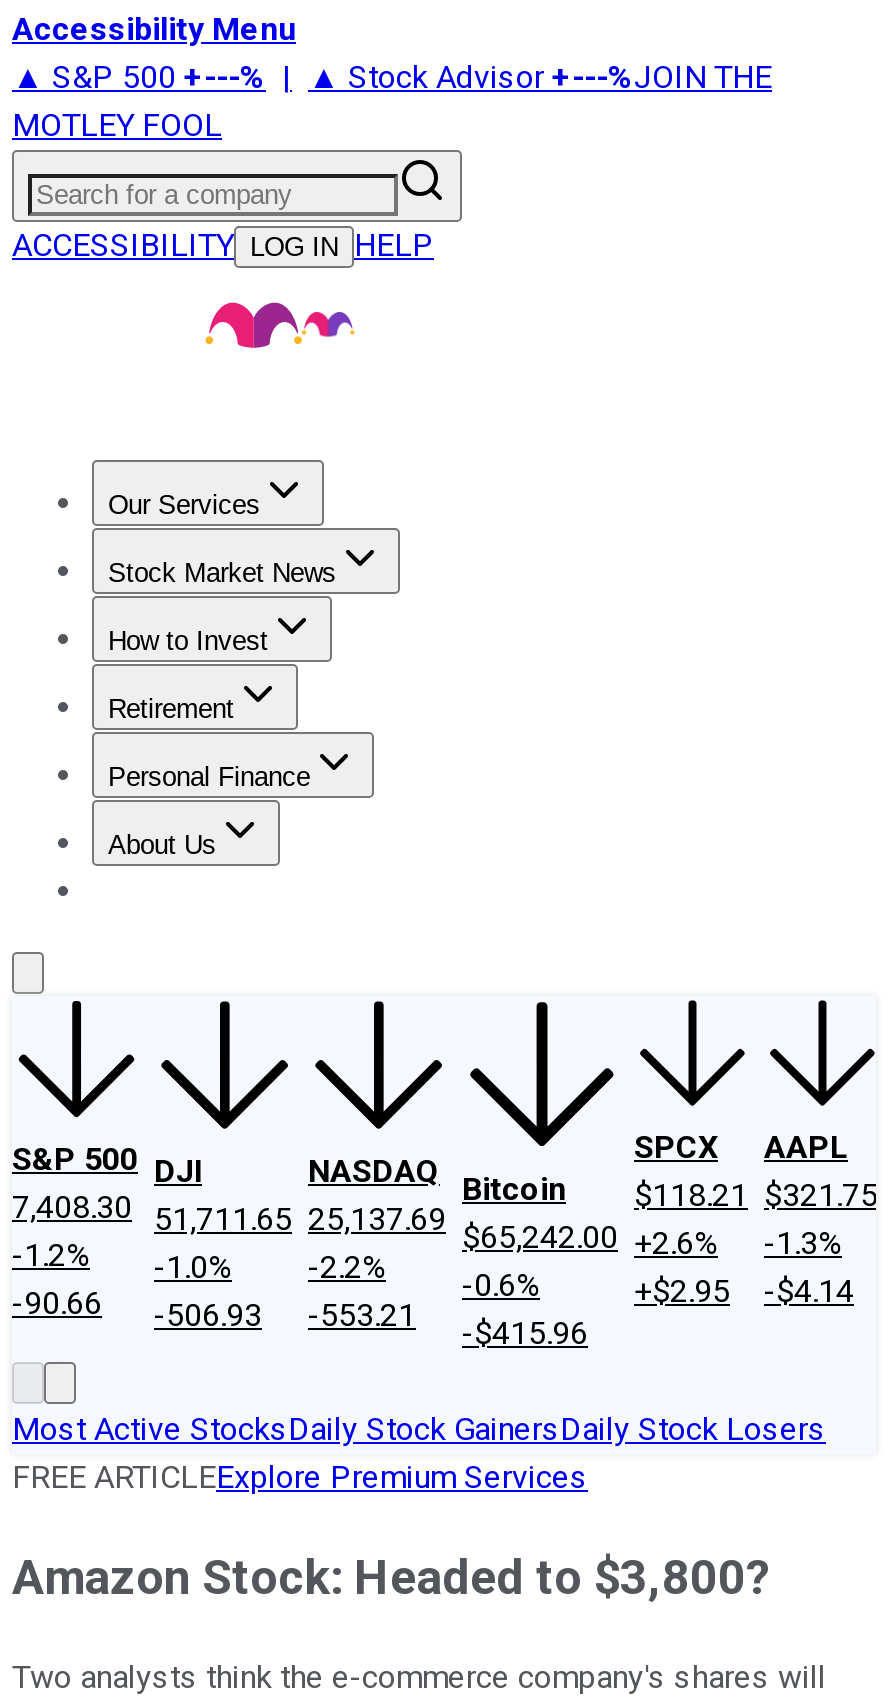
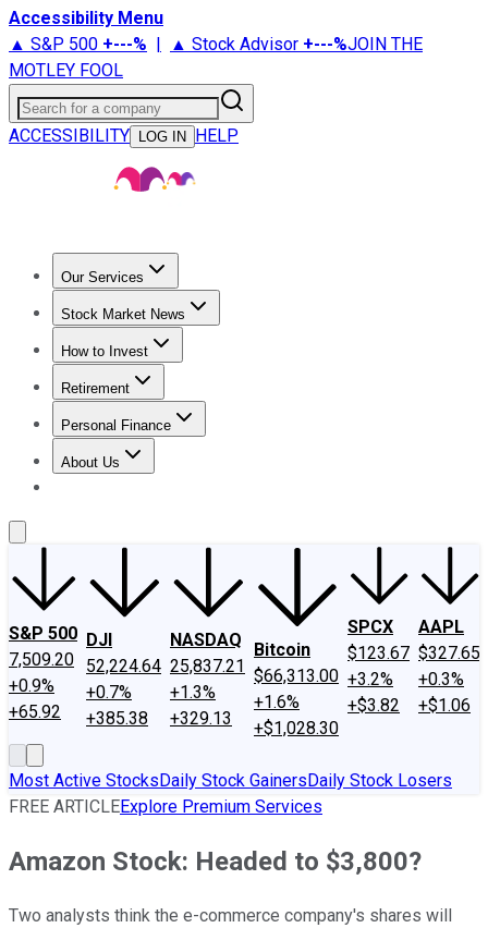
- $118.21
+ $123.67

- $321.75
+ $327.65

- 7,408.30
+ 7,509.20

- 51,711.65
+ 52,224.64

- 25,137.69
+ 25,837.21

- $65,242.00
+ $66,313.00

- +2.6%
+ +3.2%

- -1.3%
+ +0.3%

- -1.2%
+ +0.9%

- -1.0%
+ +0.7%

- -2.2%
+ +1.3%

- -0.6%
+ +1.6%

- +$2.95
+ +$3.82

- -$4.14
+ +$1.06

- -90.66
+ +65.92

- -506.93
+ +385.38

- -553.21
+ +329.13

- -$415.96
+ +$1,028.30
